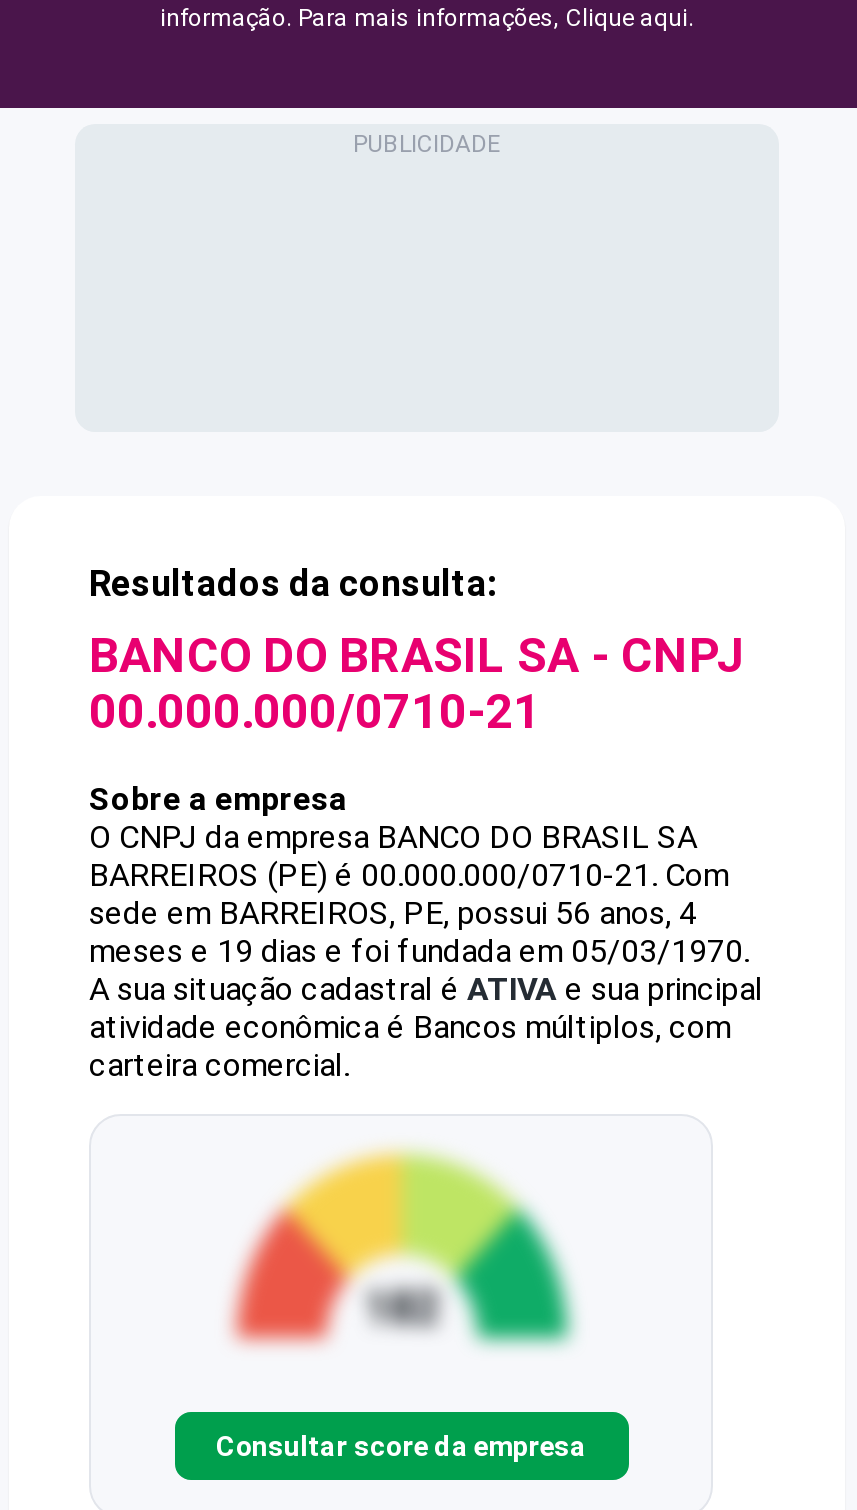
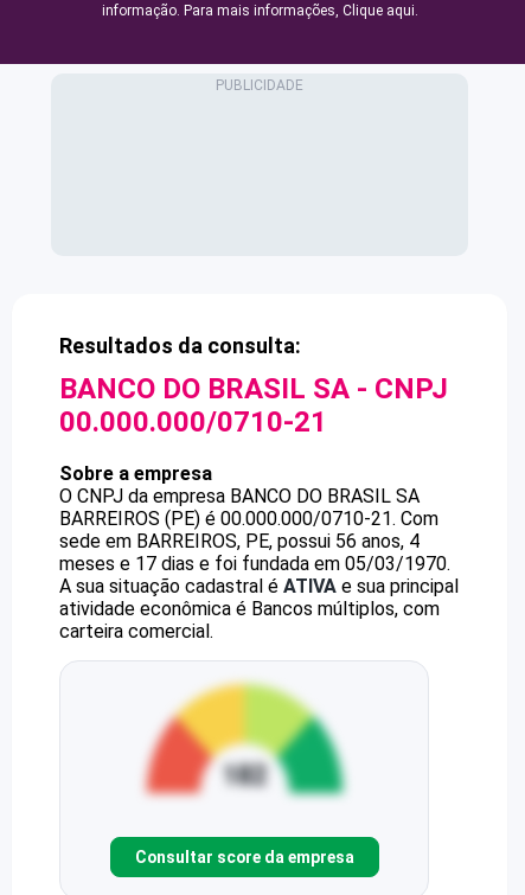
- meses e 19 dias e foi fundada em 05/03/1970.
+ meses e 17 dias e foi fundada em 05/03/1970.
